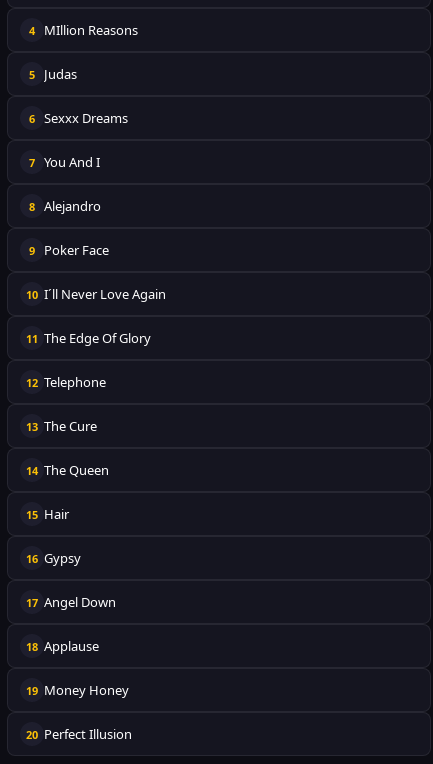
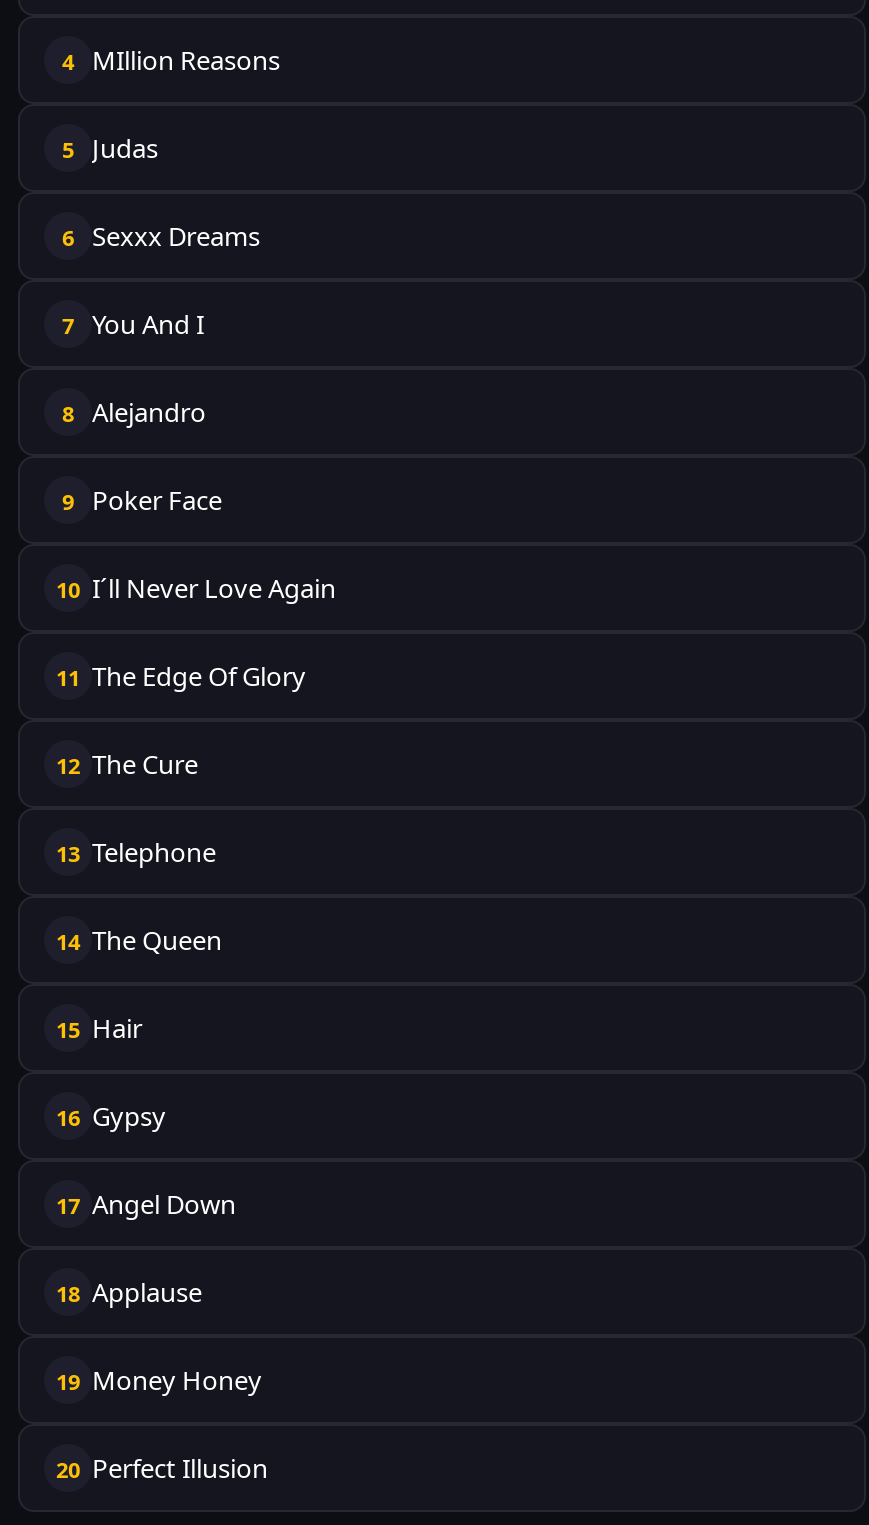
- 12 Telephone
+ 12 The Cure

- 13 The Cure
+ 13 Telephone
